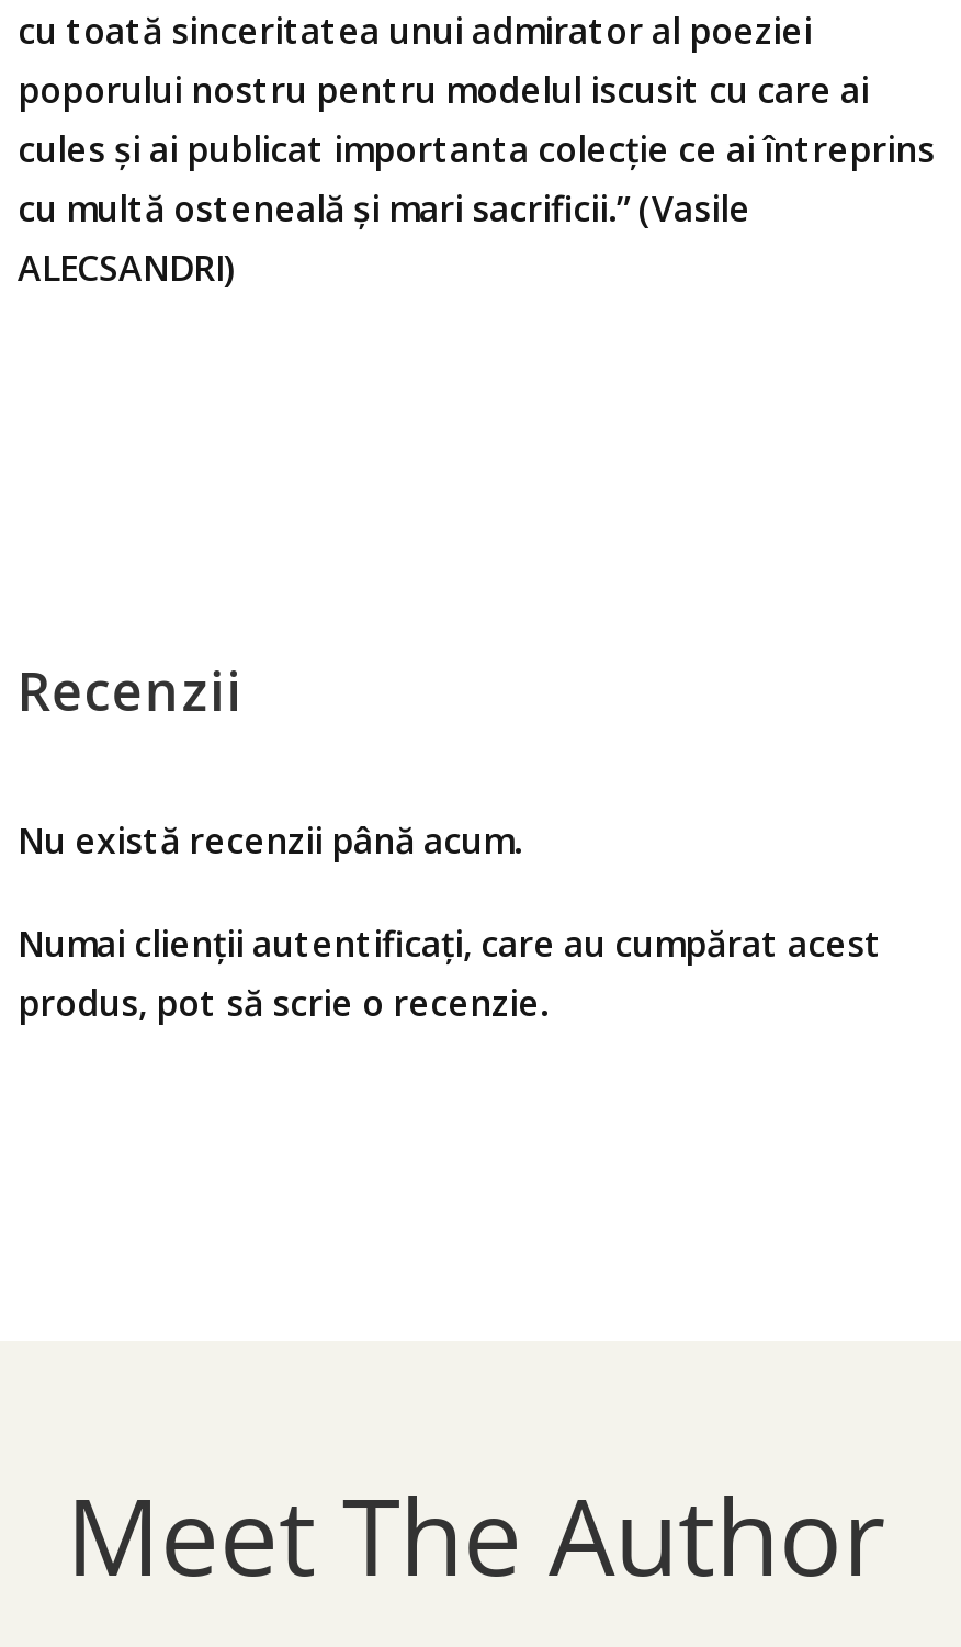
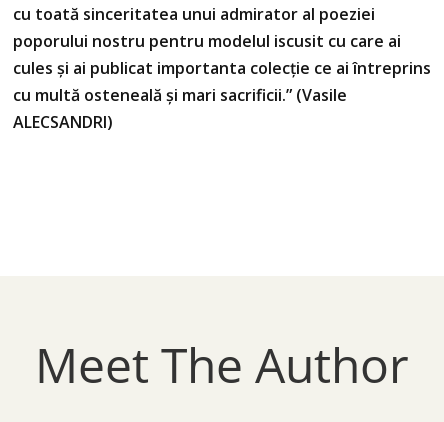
- Recenzii
- Nu există recenzii până acum.
- Numai clienții autentificați, care au cumpărat acest
- produs, pot să scrie o recenzie.
